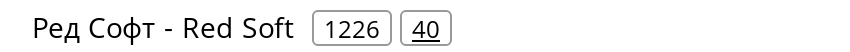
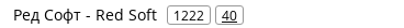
- Ред Софт - Red Soft 1226 40
+ Ред Софт - Red Soft 1222 40
